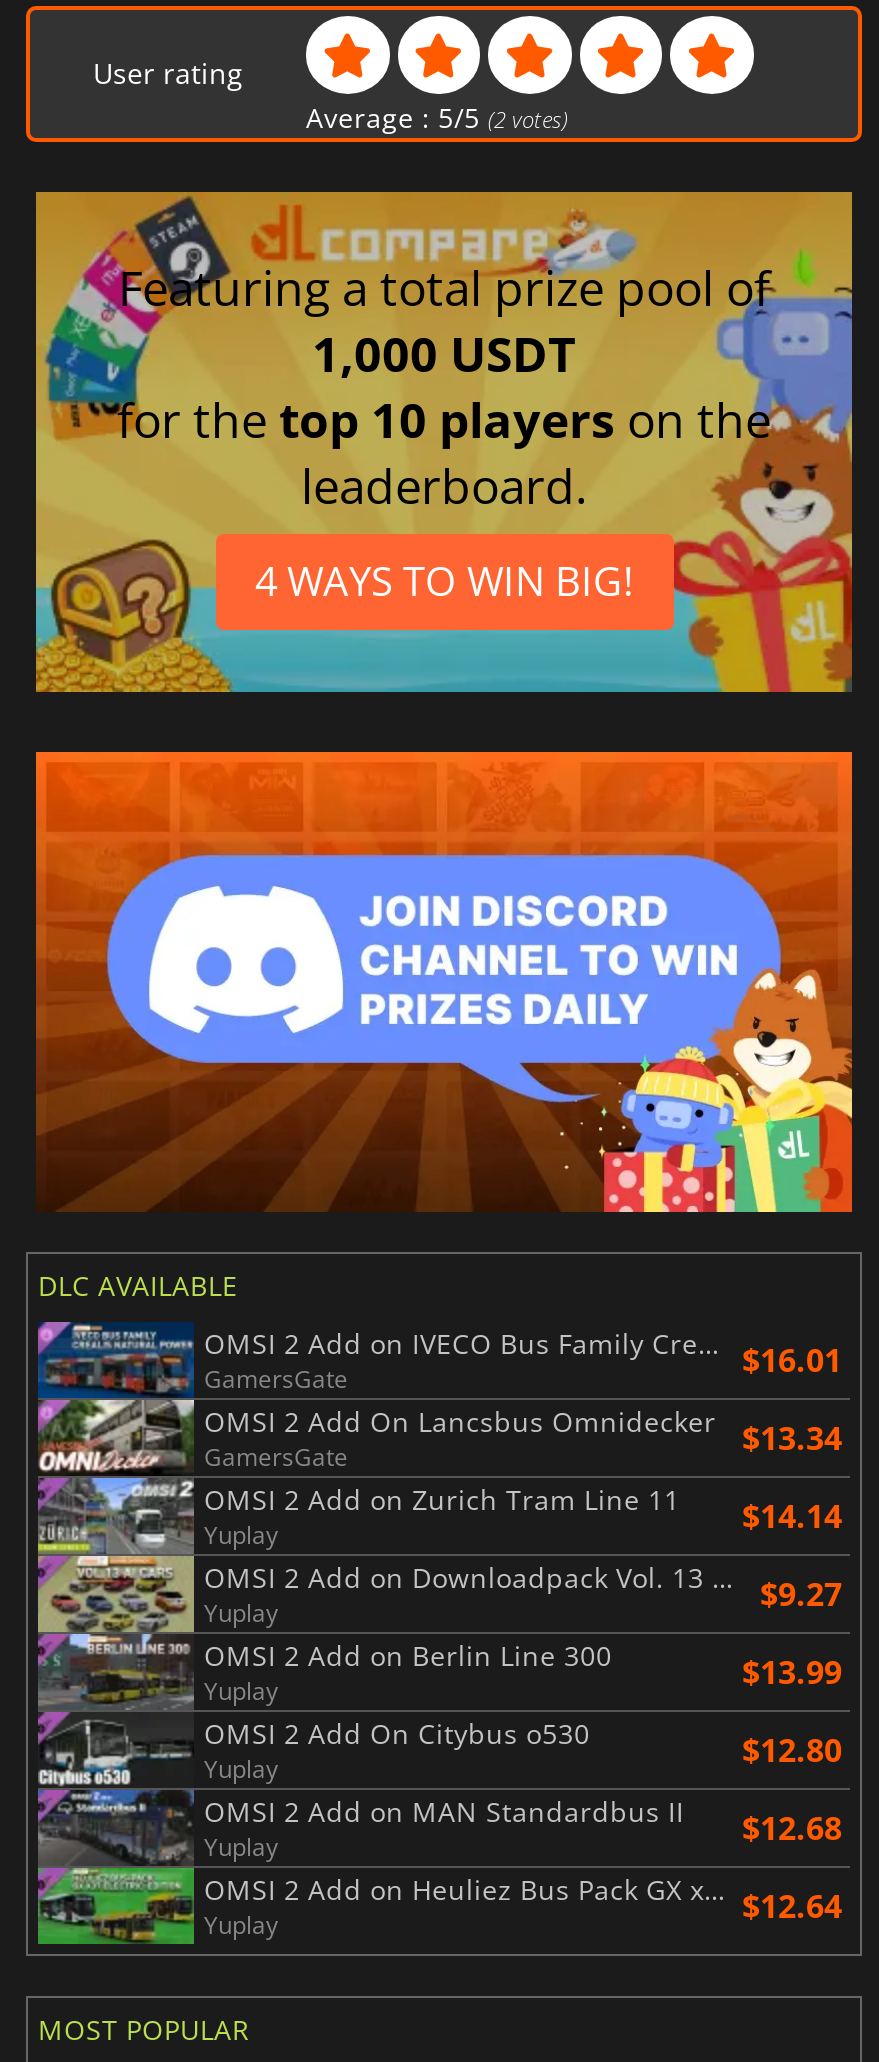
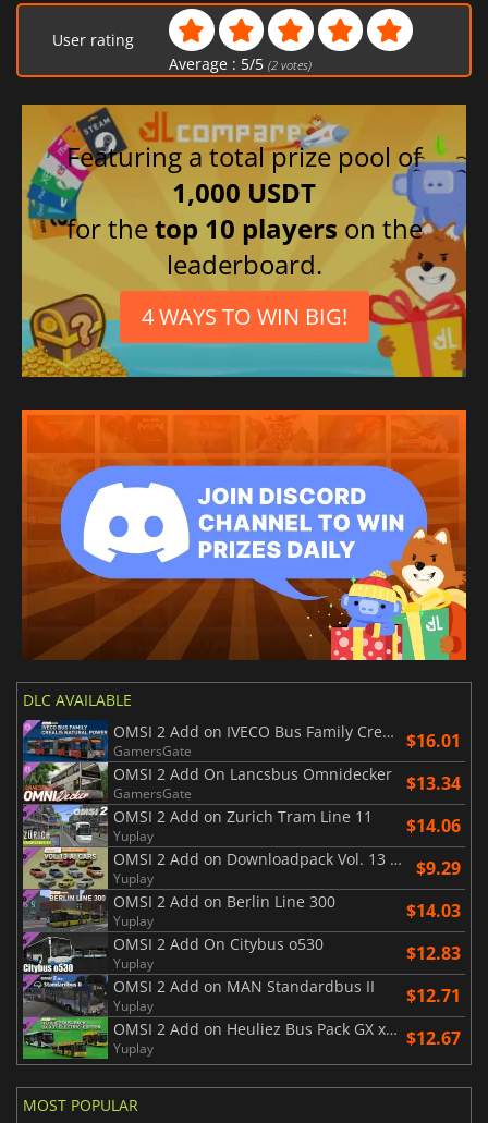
- OMSI 2 Add on Zurich Tram Line 11 $14.14
+ OMSI 2 Add on Zurich Tram Line 11 $14.06

- $9.27
+ $9.29

- $13.99
+ $14.03

- $12.80
+ $12.83

- OMSI 2 Add on MAN Standardbus II $12.68
+ OMSI 2 Add on MAN Standardbus II $12.71

- $12.64
+ $12.67
